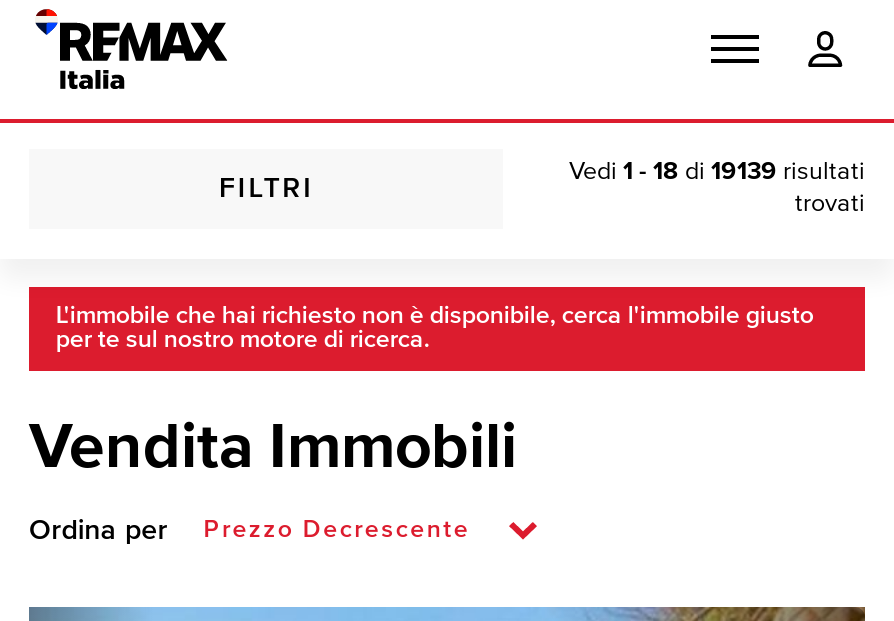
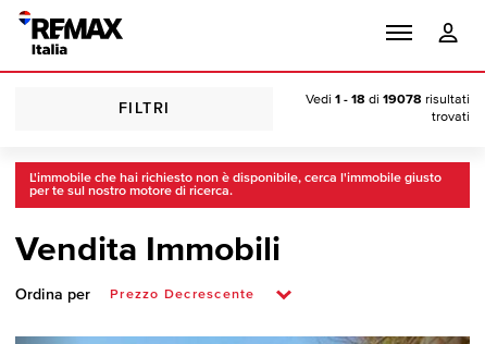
- Vedi 1 - 18 di 19139 risultati
+ Vedi 1 - 18 di 19078 risultati
